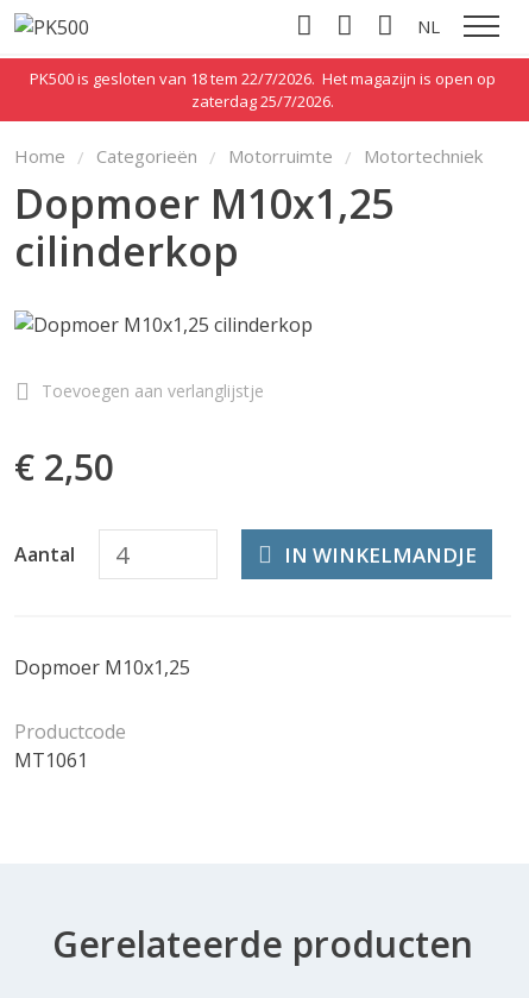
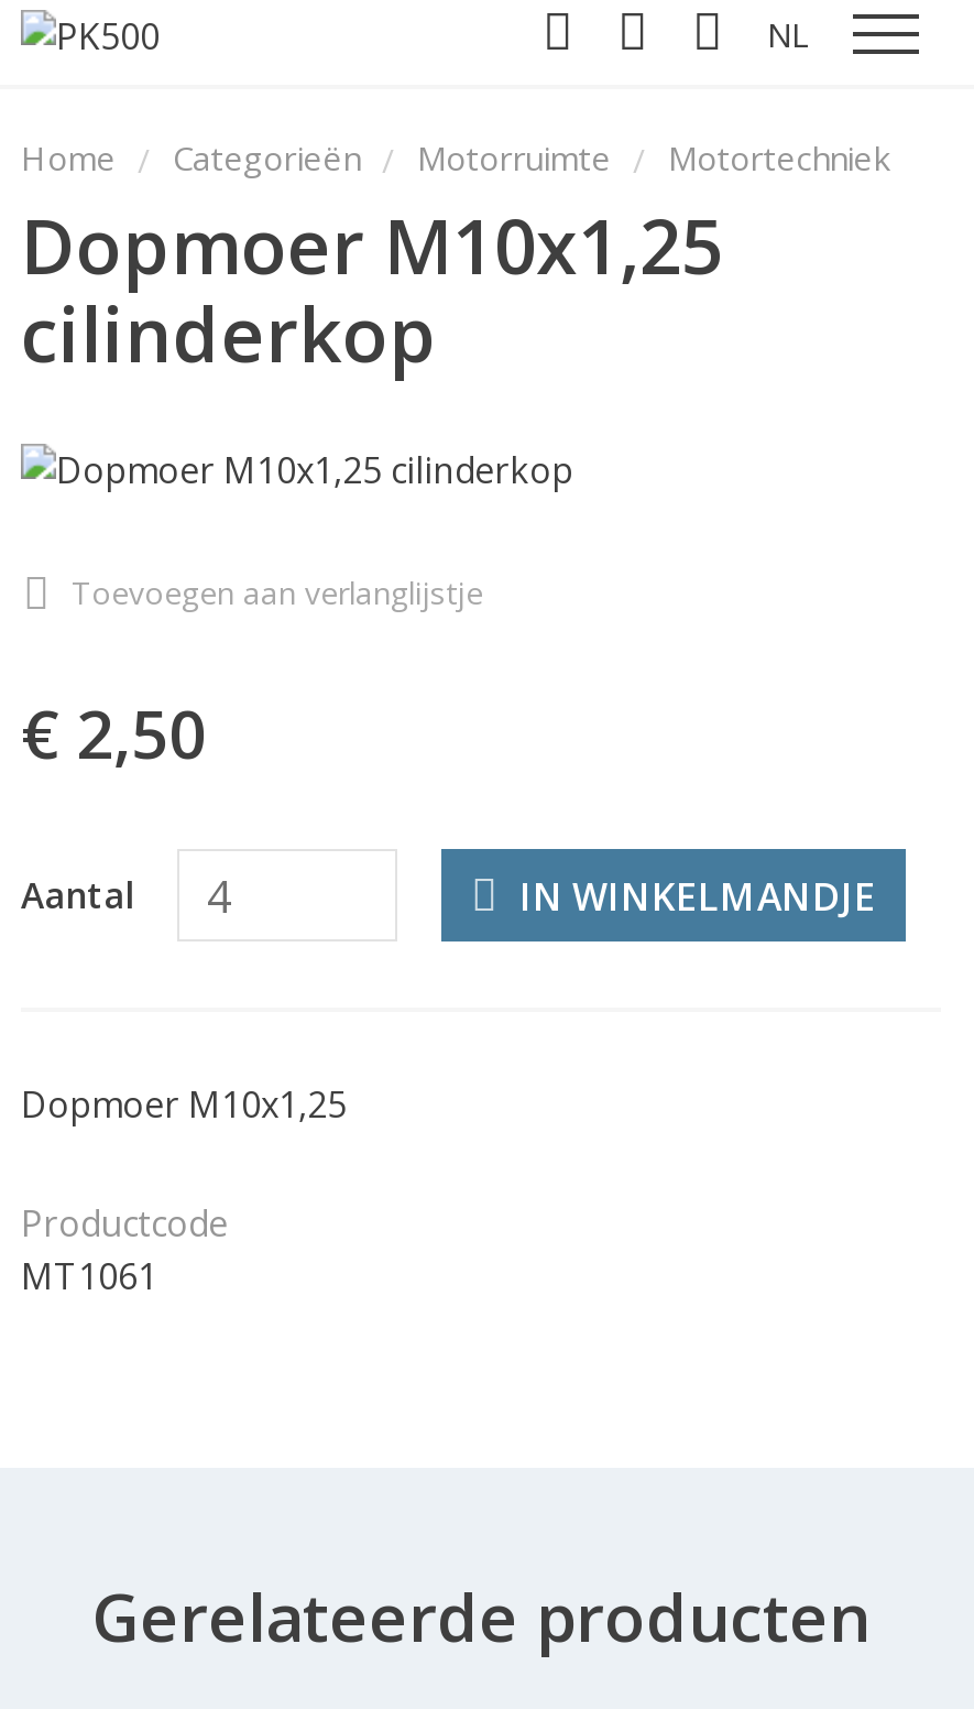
- PK500 is gesloten van 18 tem 22/7/2026. Het magazijn is open op
- zaterdag 25/7/2026.
